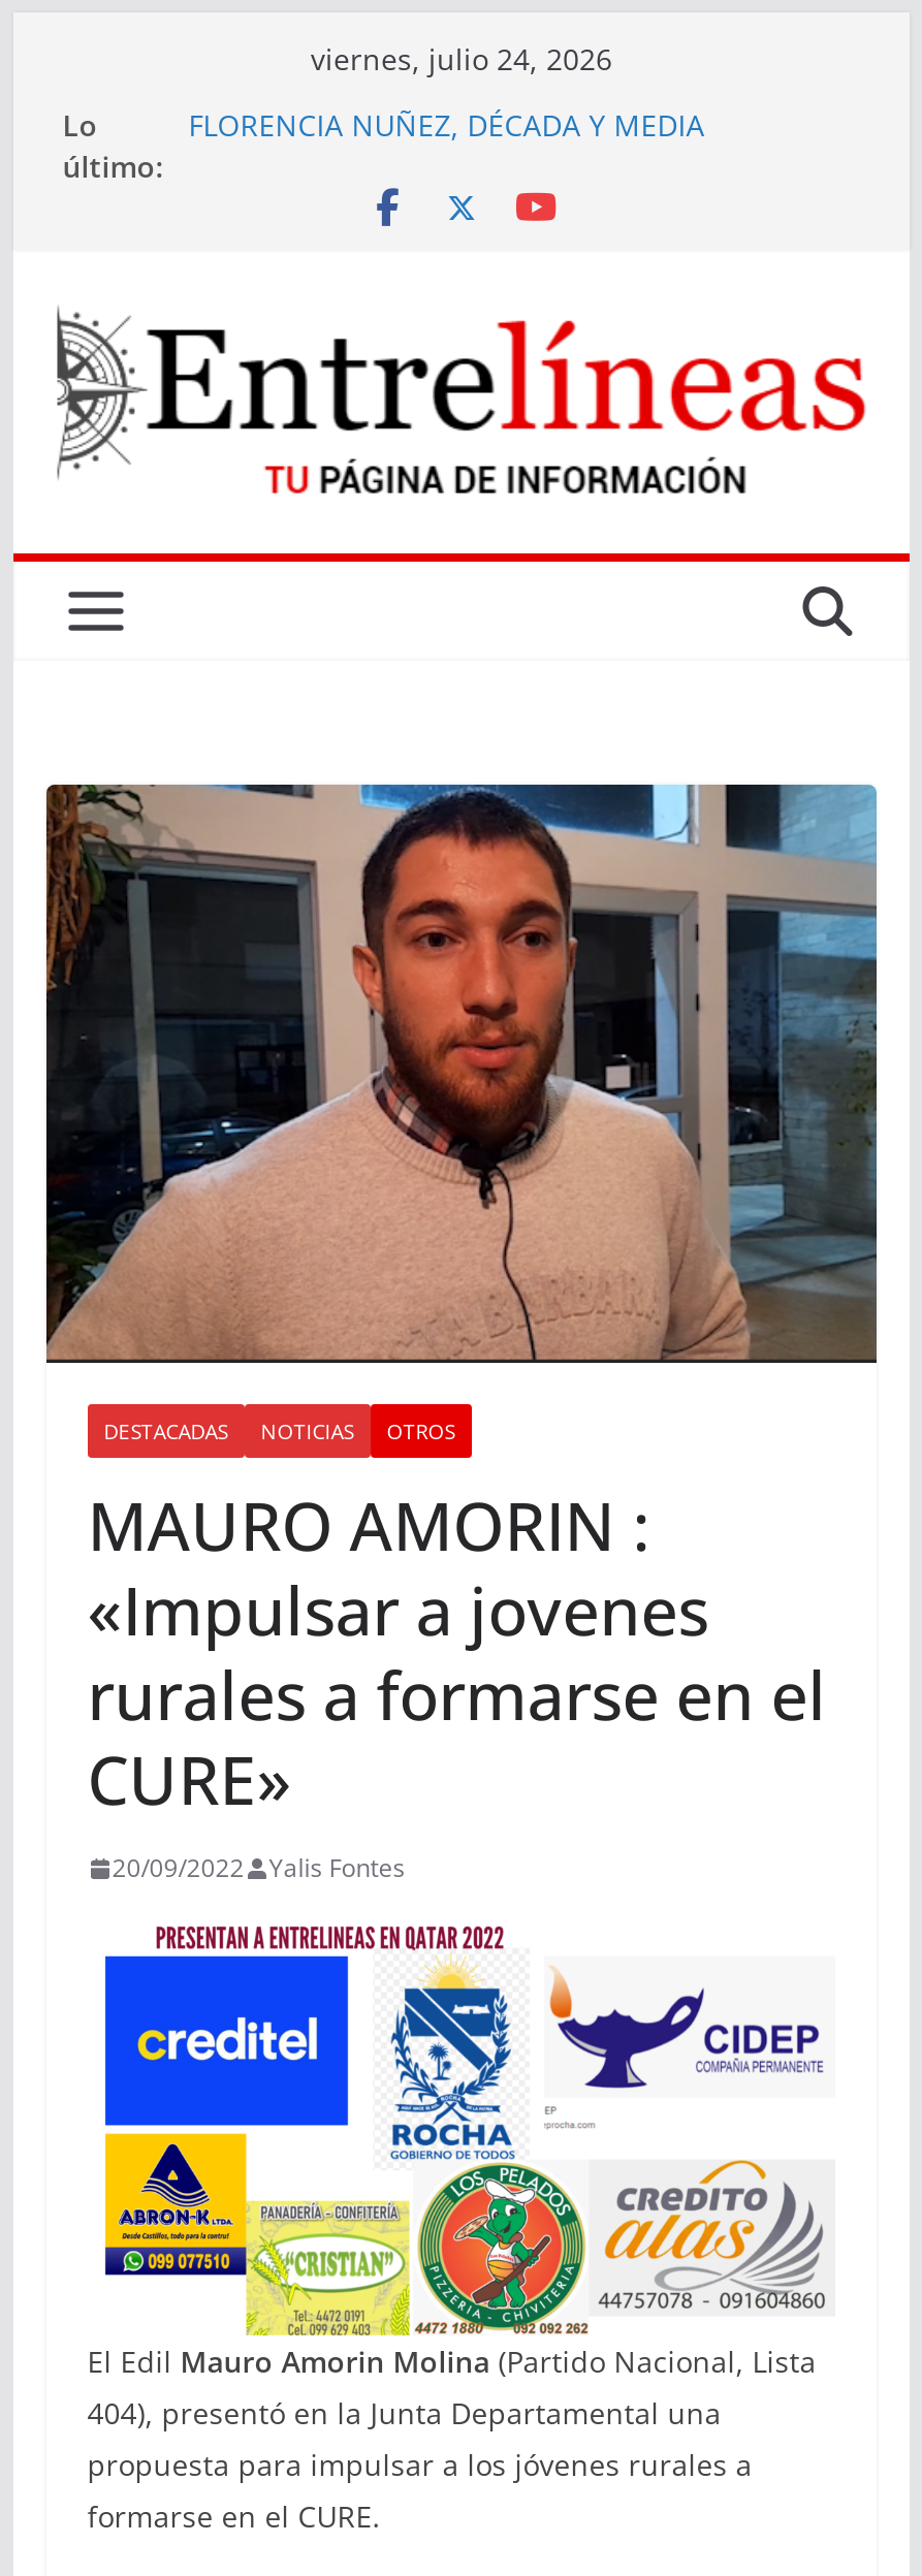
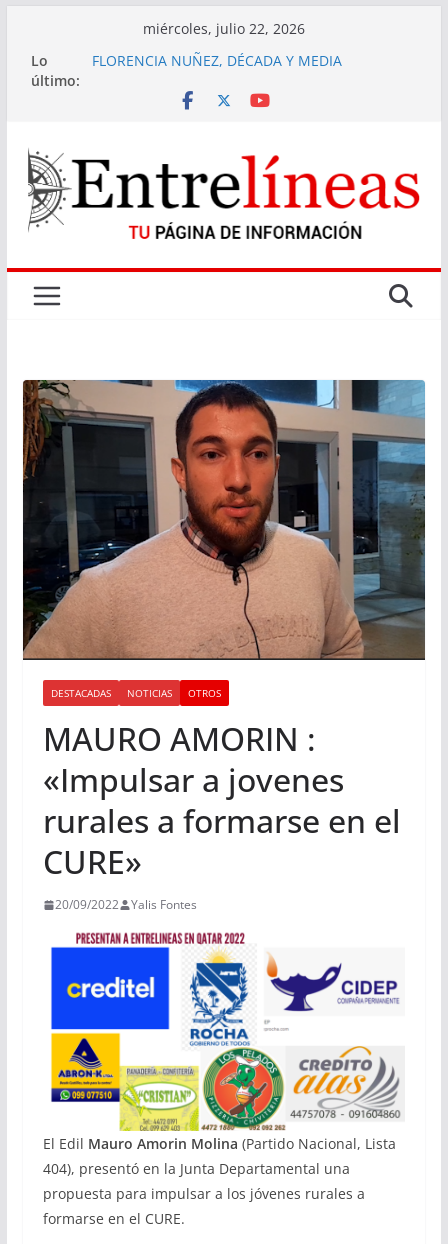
- viernes, julio 24, 2026
+ miércoles, julio 22, 2026
